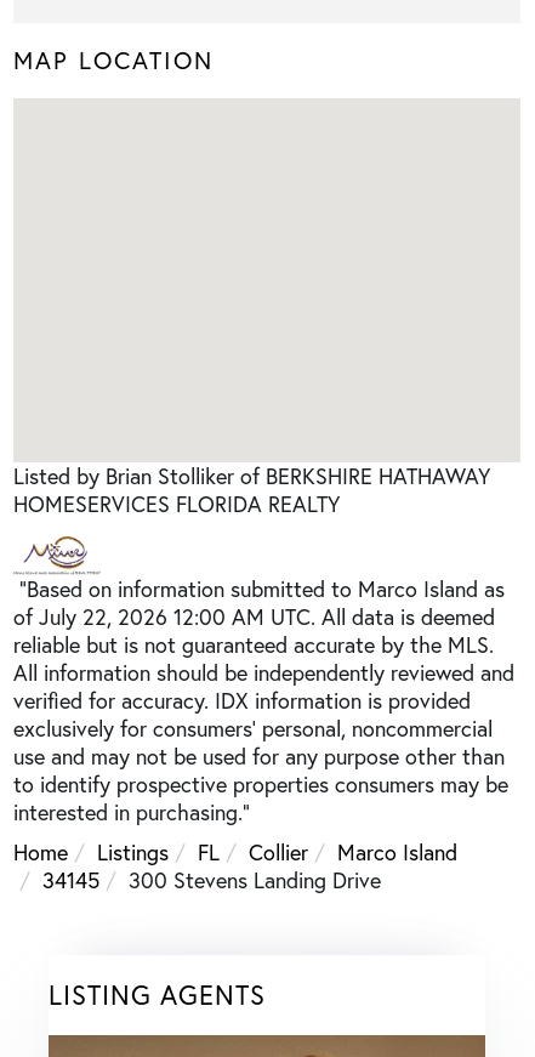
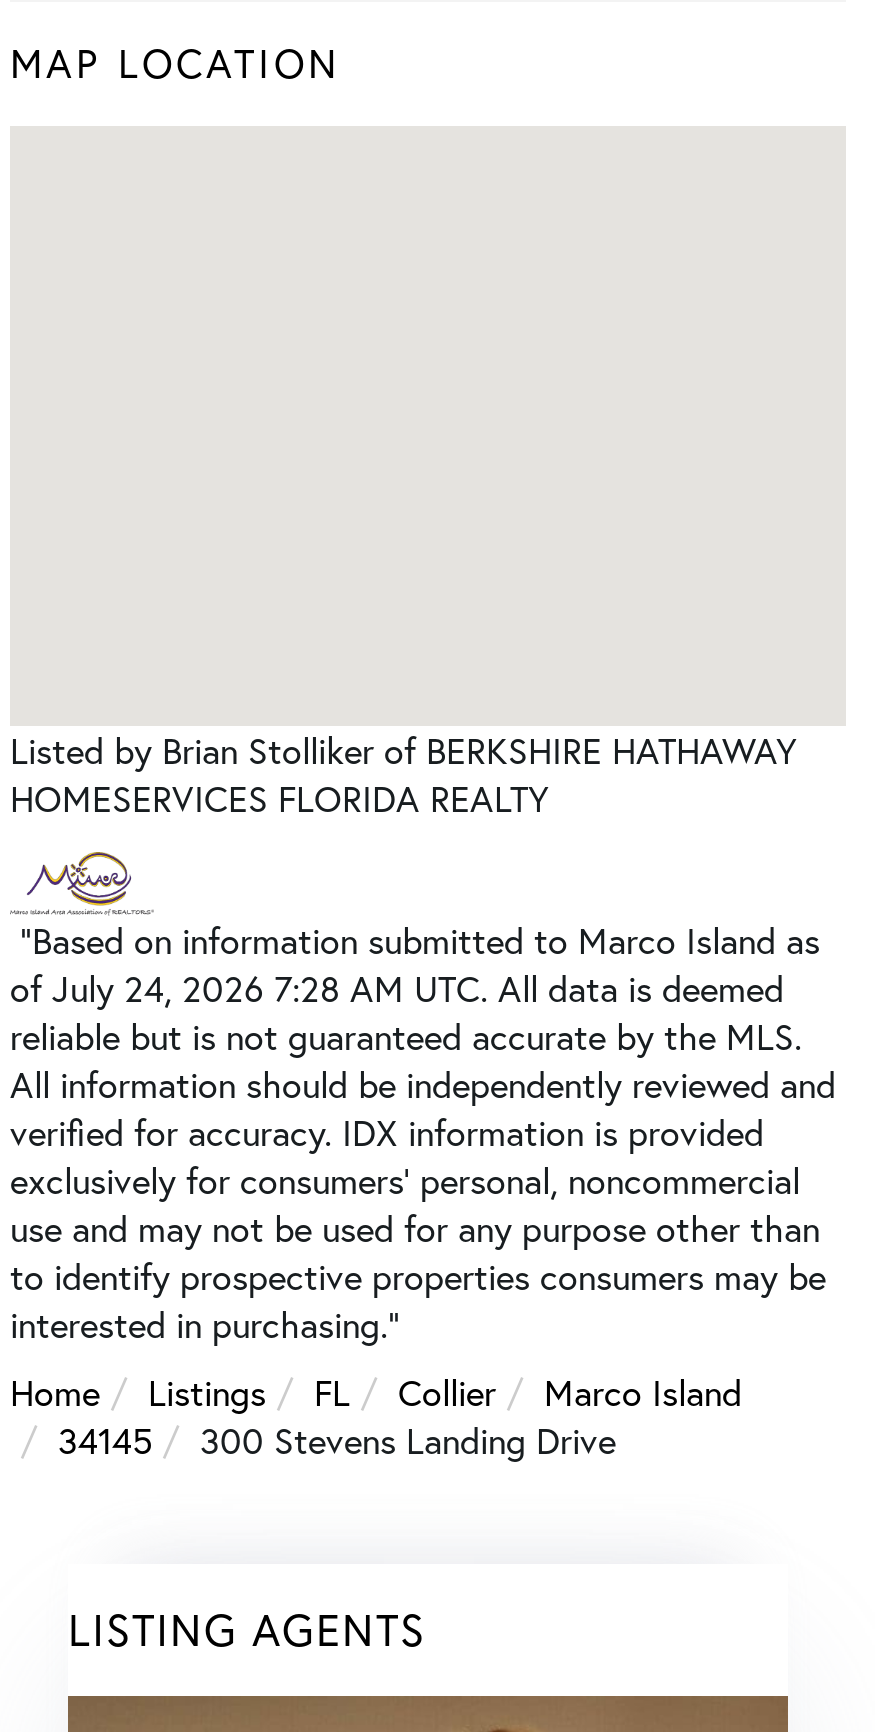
- of July 22, 2026 12:00 AM UTC. All data is deemed
+ of July 24, 2026 7:28 AM UTC. All data is deemed
